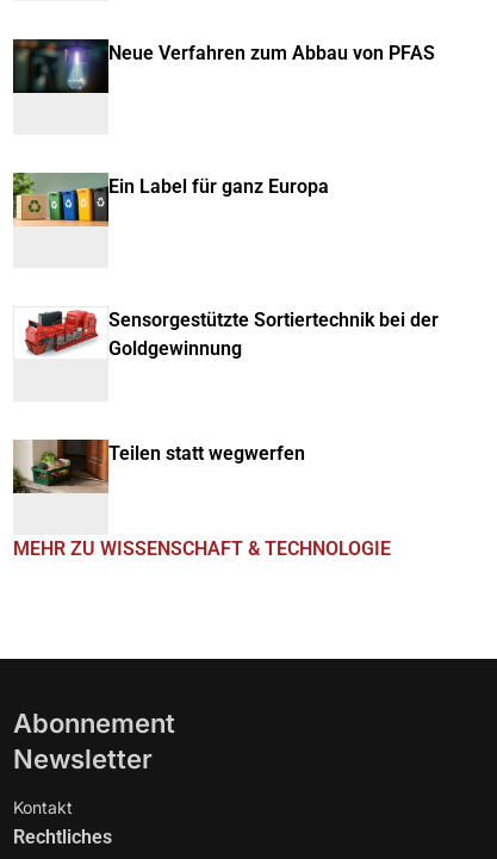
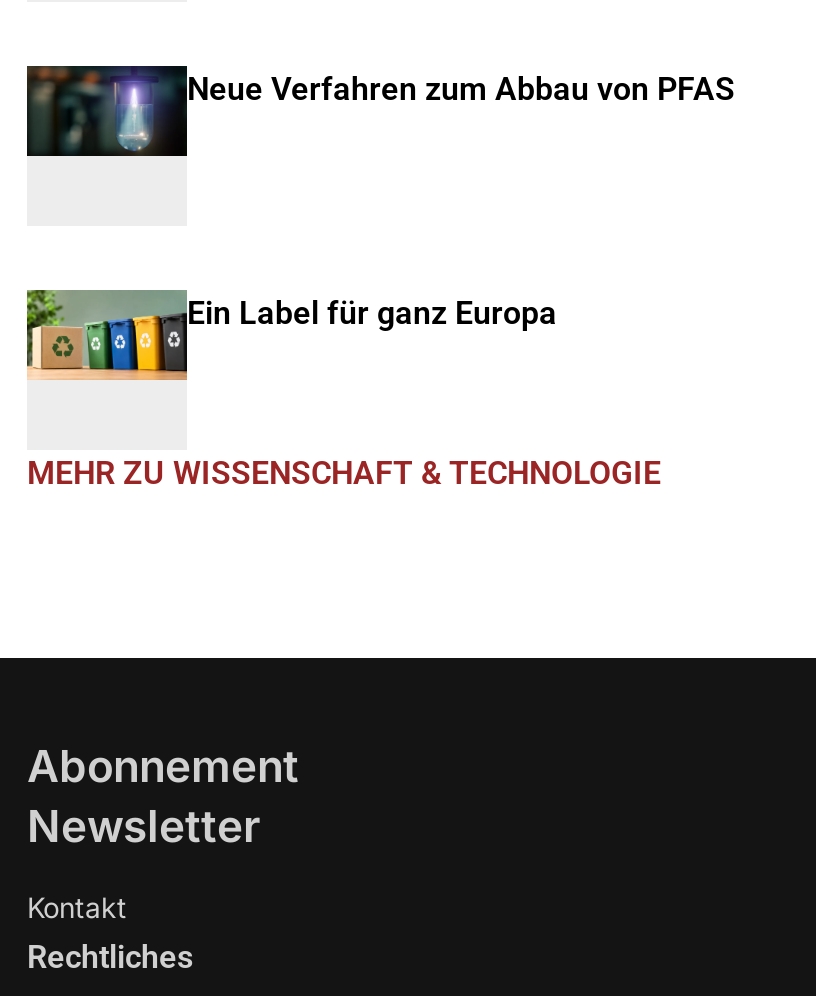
- [image]
- Sensorgestützte Sortiertechnik bei der
- Goldgewinnung

- [image]
- Teilen statt wegwerfen
